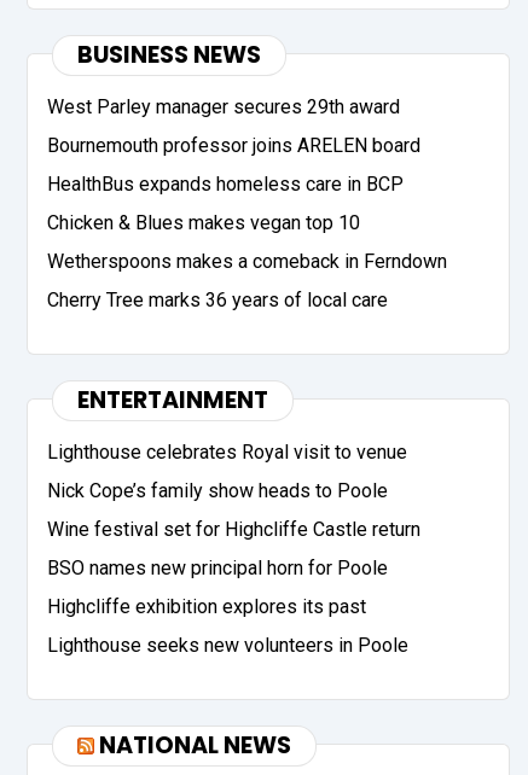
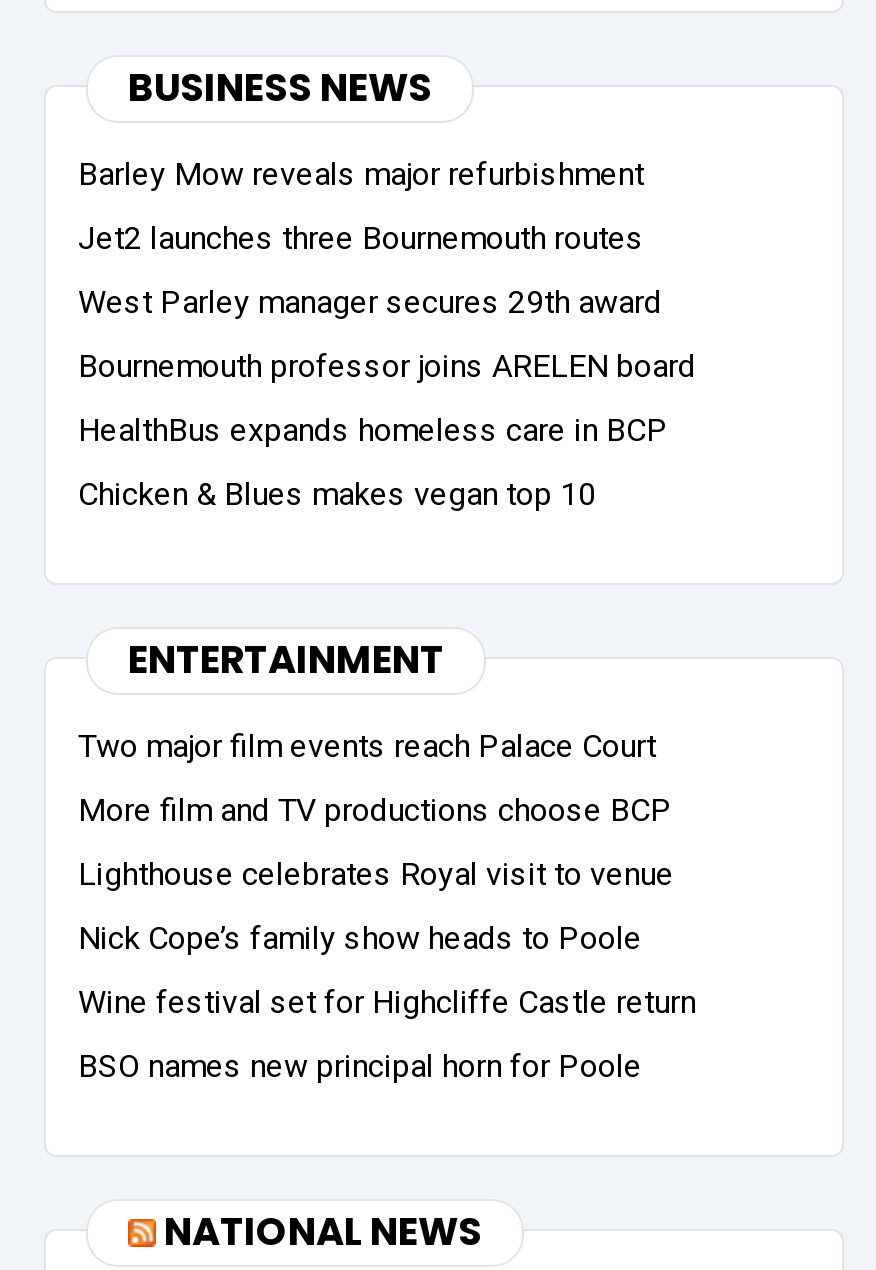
+ Barley Mow reveals major refurbishment
+ Jet2 launches three Bournemouth routes

moved down: West Parley manager secures 29th award | Bournemouth professor joins ARELEN board | HealthBus expands homeless care in BCP | Chicken & Blues makes vegan top 10

- Wetherspoons makes a comeback in Ferndown
- Cherry Tree marks 36 years of local care

+ Two major film events reach Palace Court
+ More film and TV productions choose BCP

moved down: Lighthouse celebrates Royal visit to venue | Nick Cope’s family show heads to Poole | Wine festival set for Highcliffe Castle return | BSO names new principal horn for Poole

- Highcliffe exhibition explores its past
- Lighthouse seeks new volunteers in Poole
